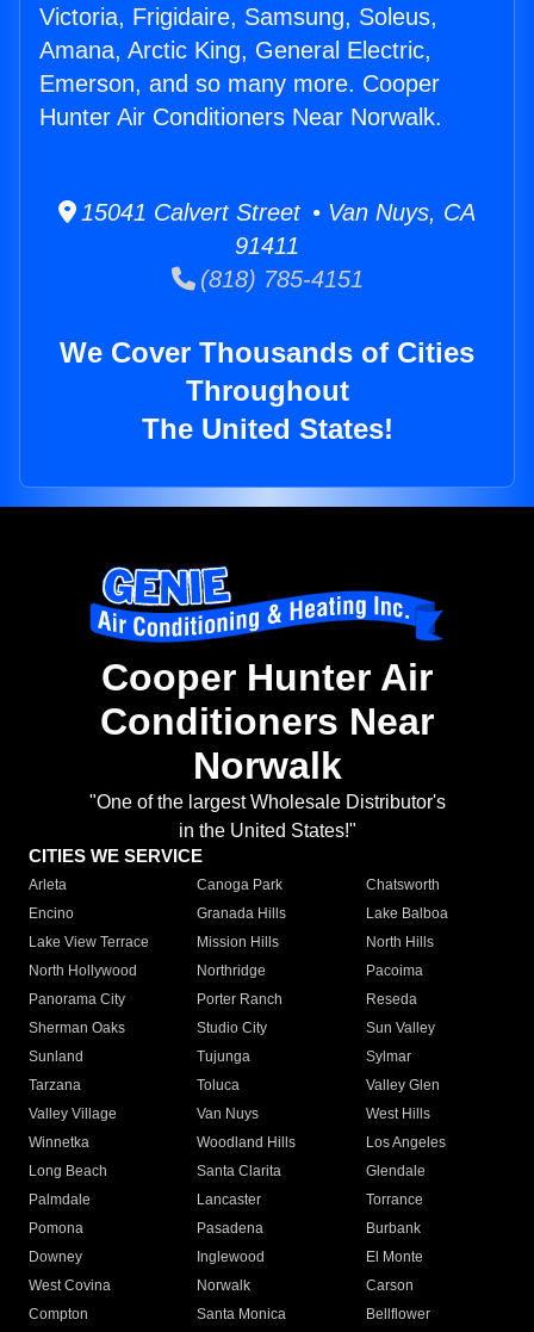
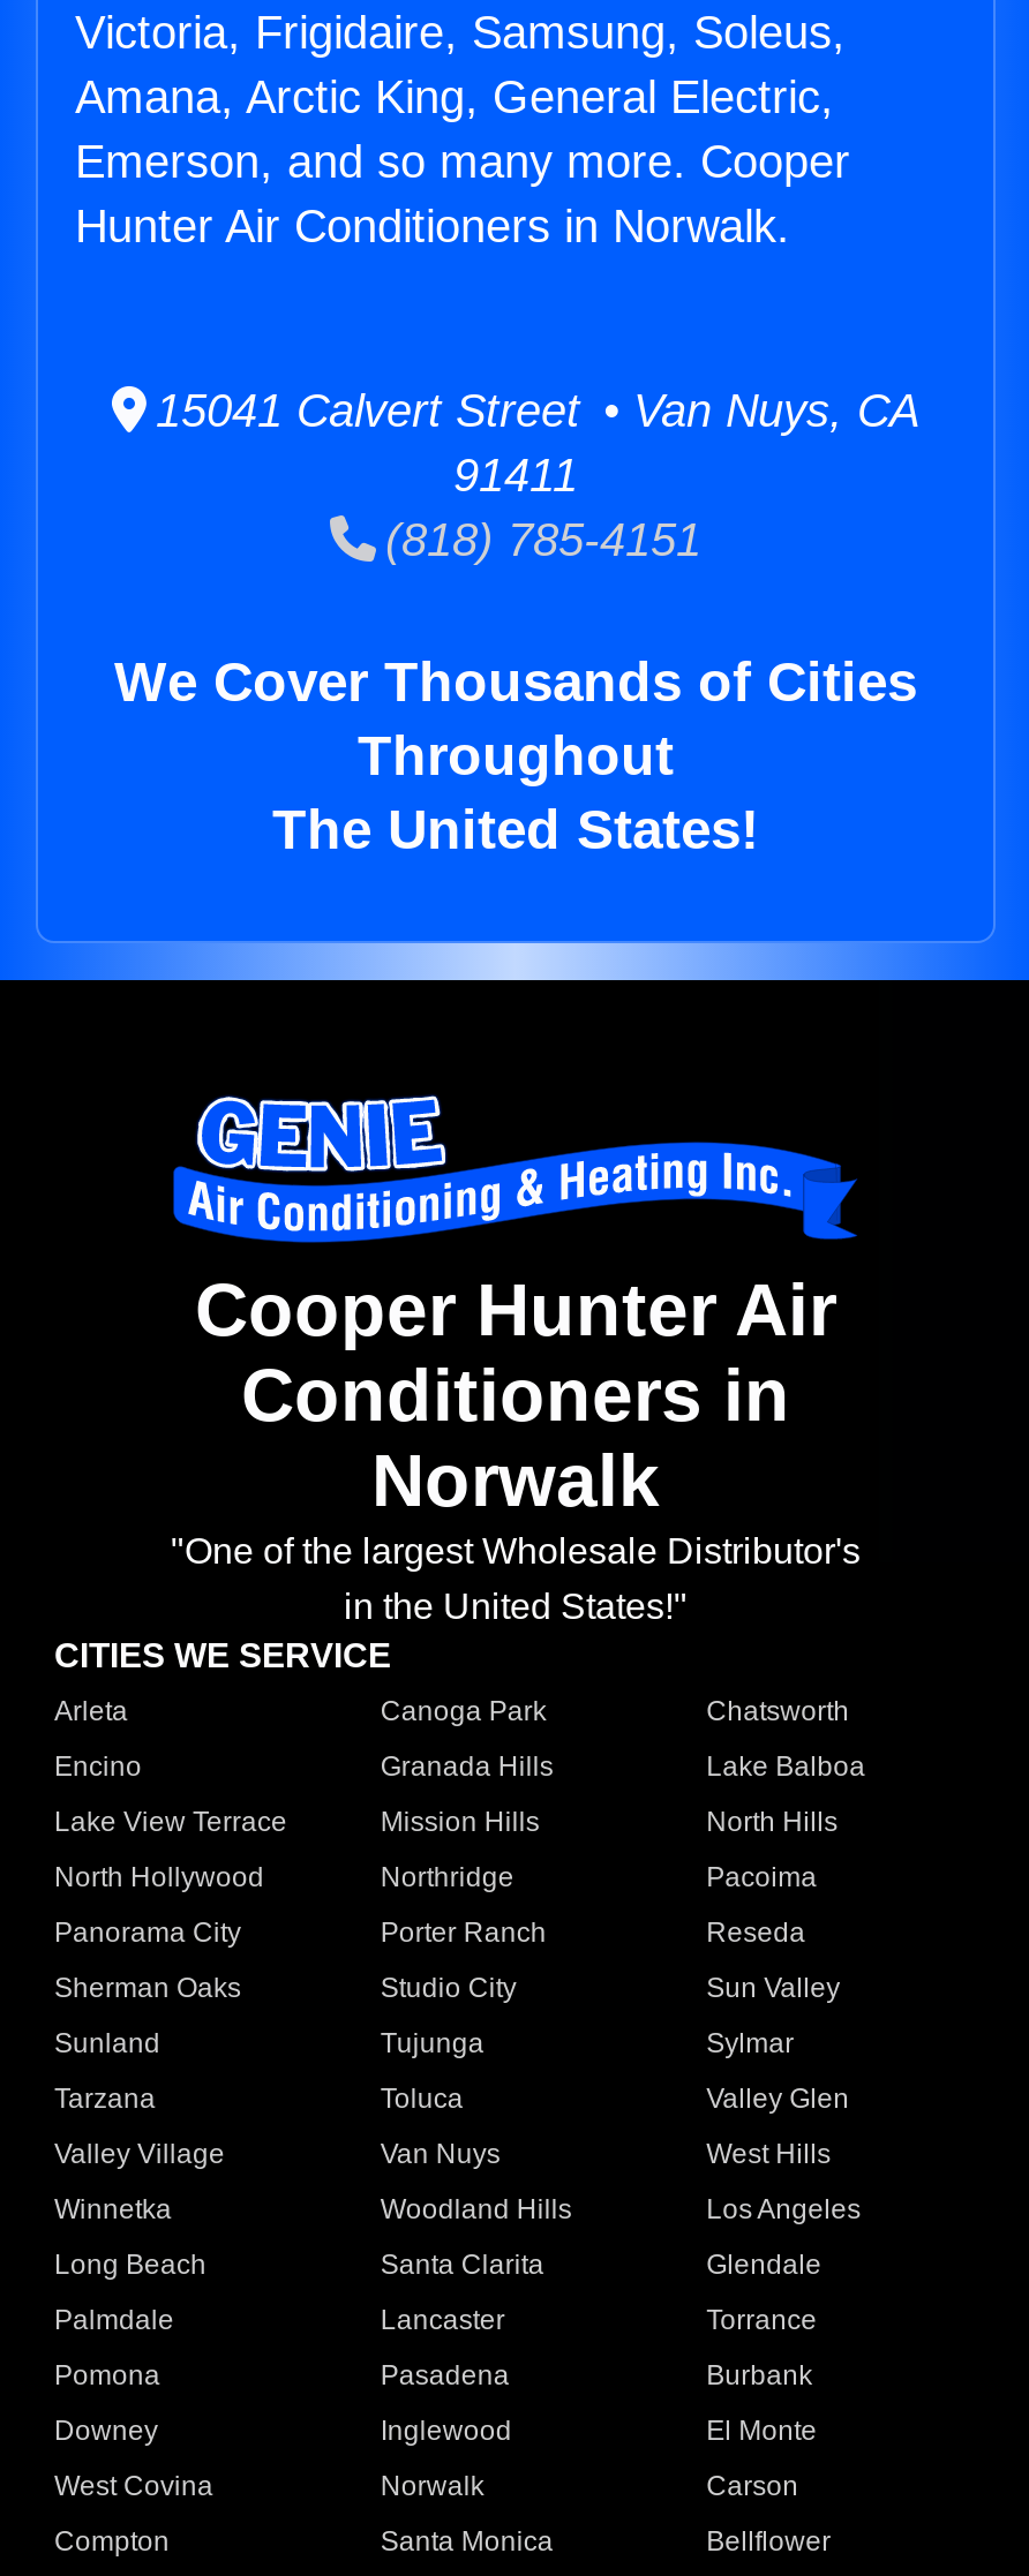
- Hunter Air Conditioners Near Norwalk.
+ Hunter Air Conditioners in Norwalk.

- Conditioners Near
+ Conditioners in
